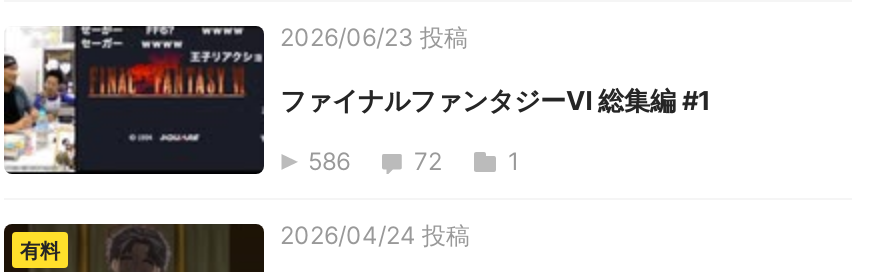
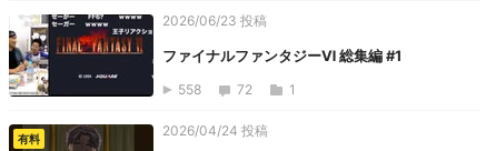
- 586
+ 558
